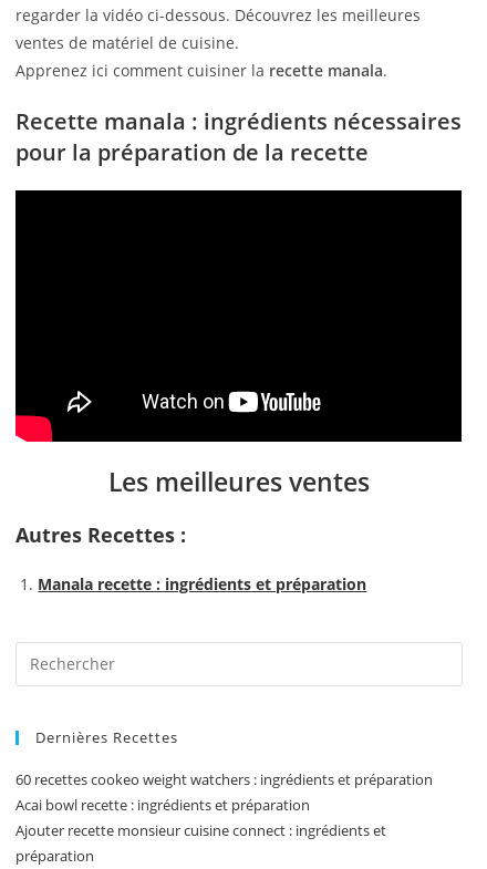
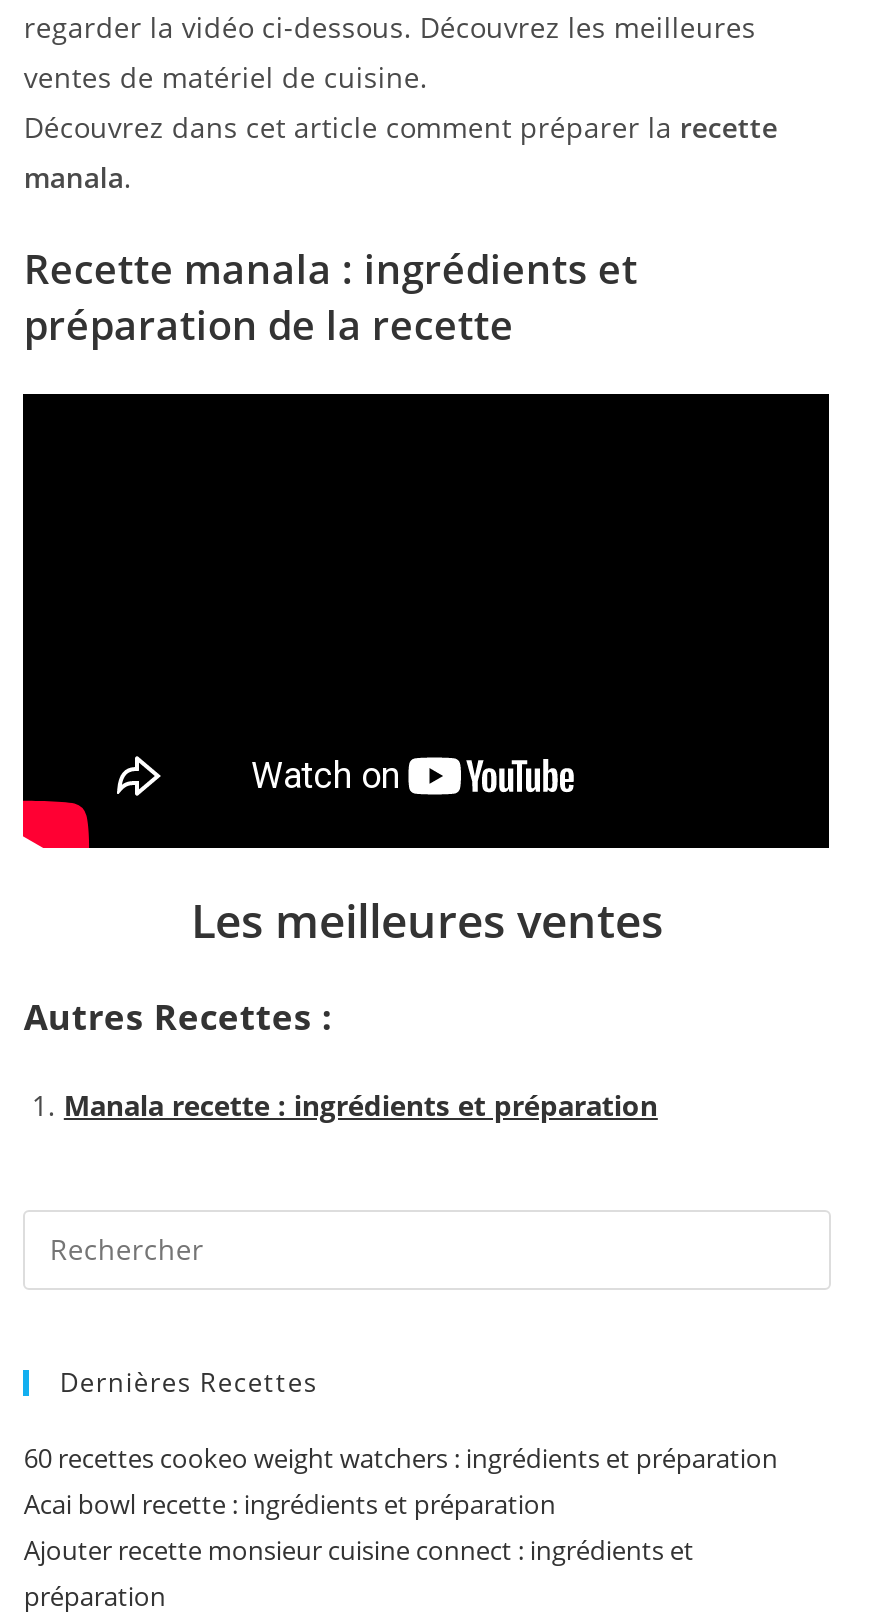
- Apprenez ici comment cuisiner la recette manala.
+ Découvrez dans cet article comment préparer la recette
+ manala.

- Recette manala : ingrédients nécessaires
- pour la préparation de la recette
+ Recette manala : ingrédients et
+ préparation de la recette
